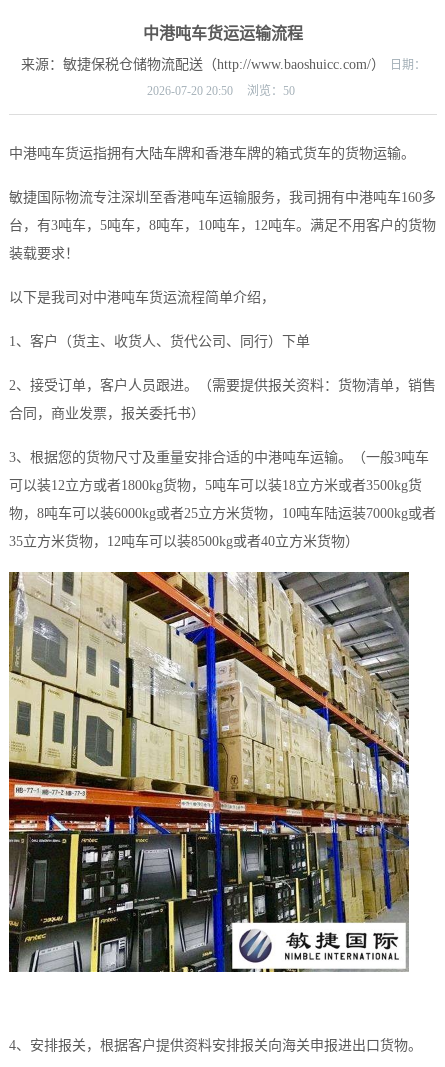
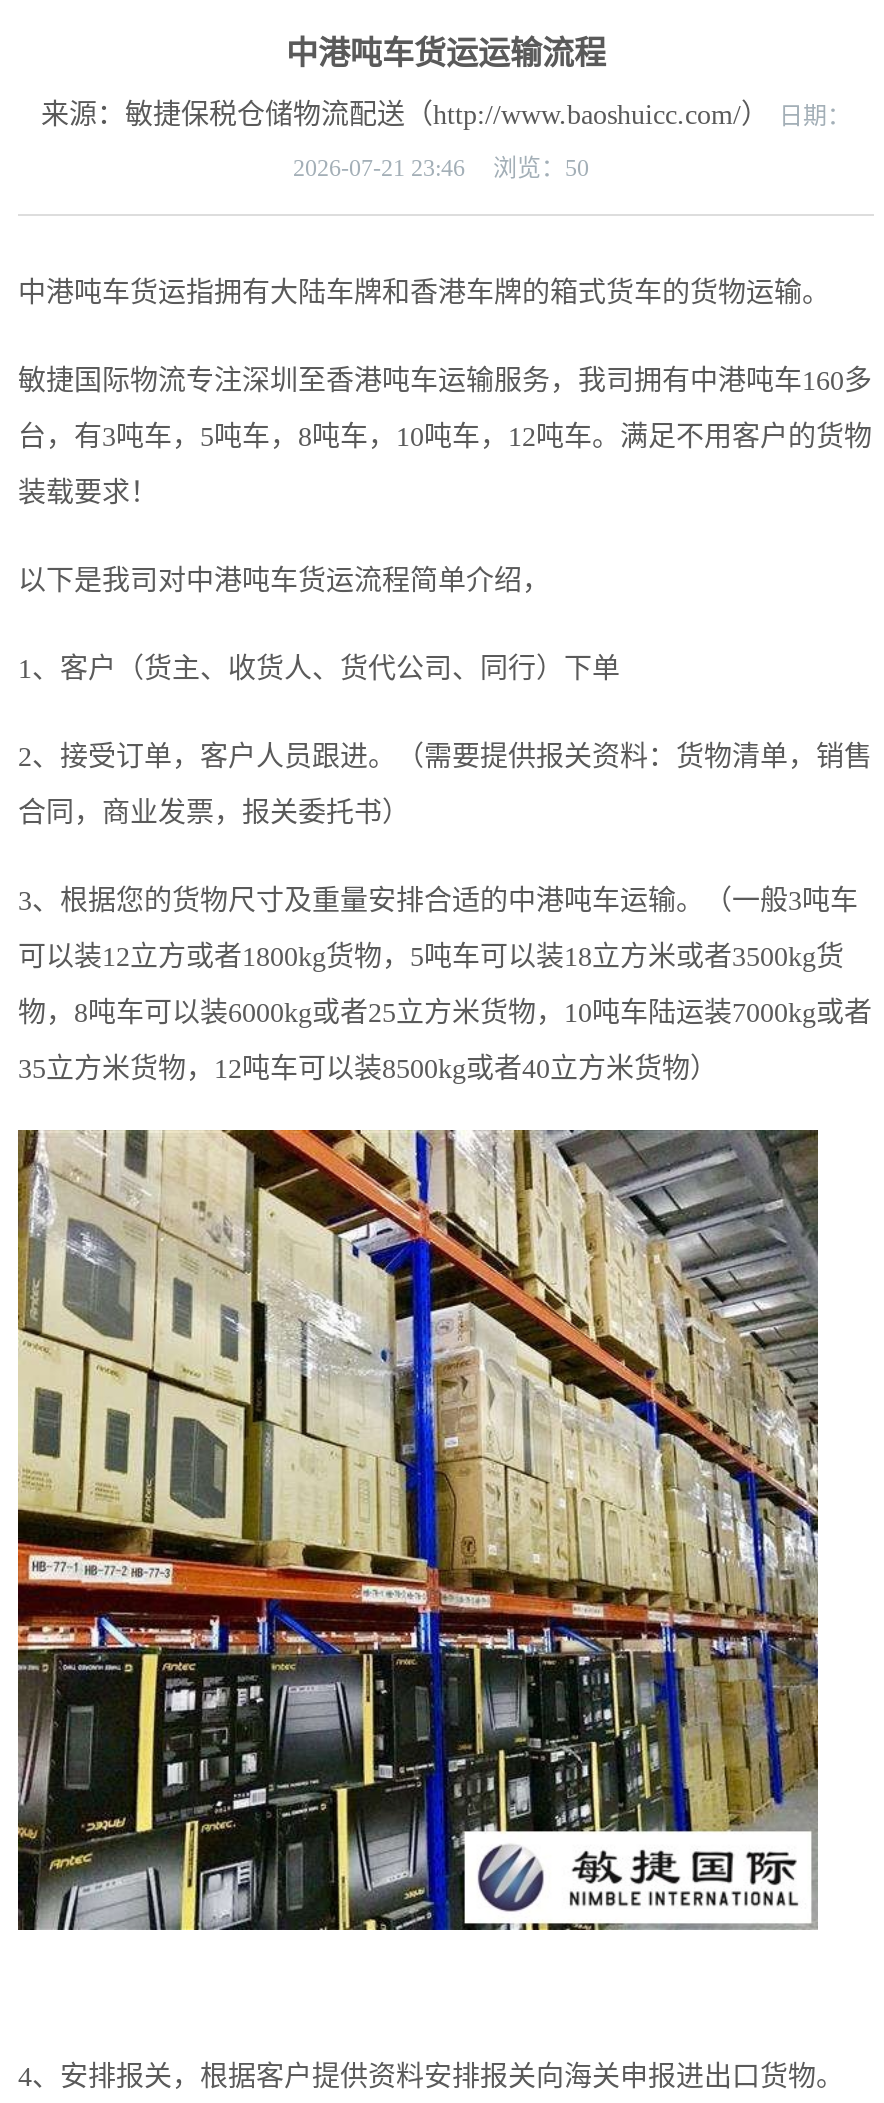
- 2026-07-20 20:50 浏览：50
+ 2026-07-21 23:46 浏览：50
